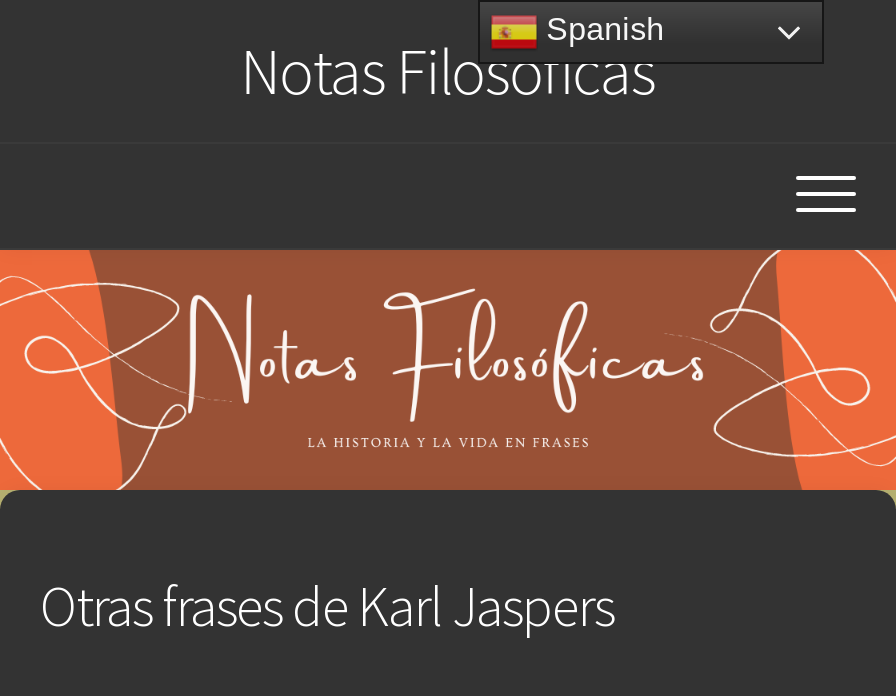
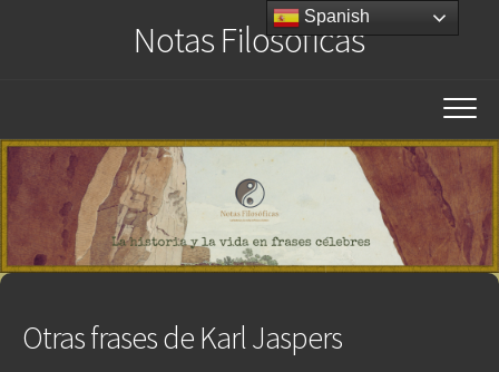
- [image]
+ [image]
